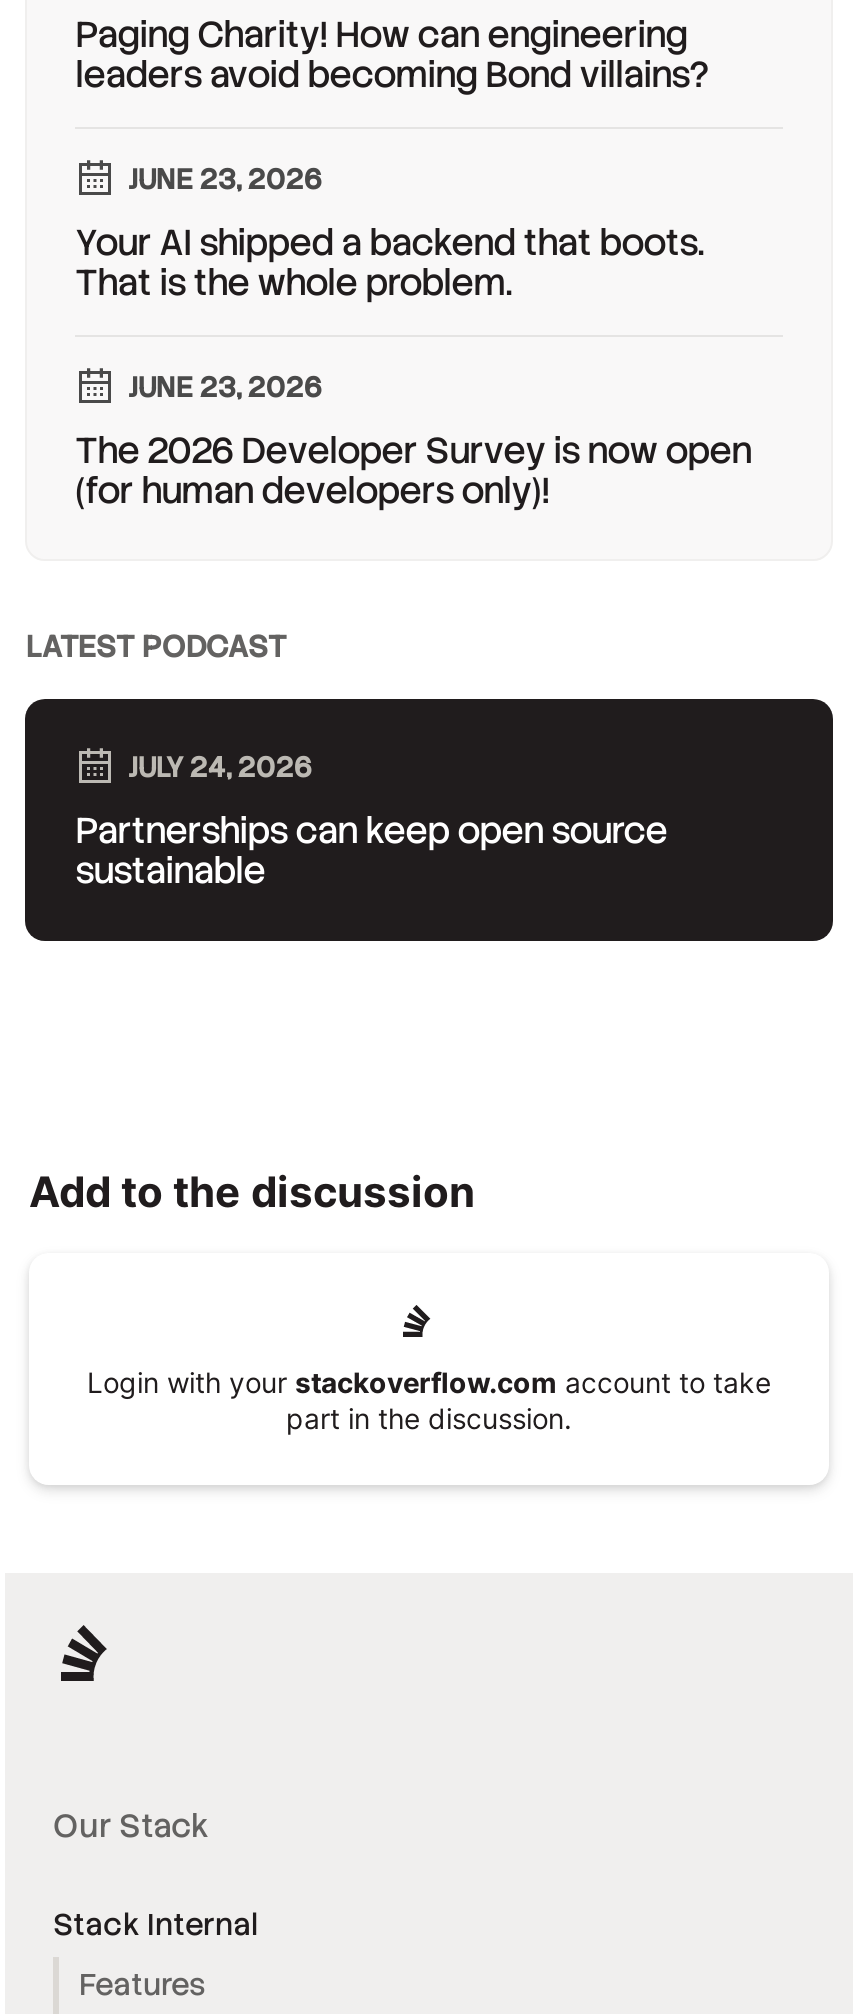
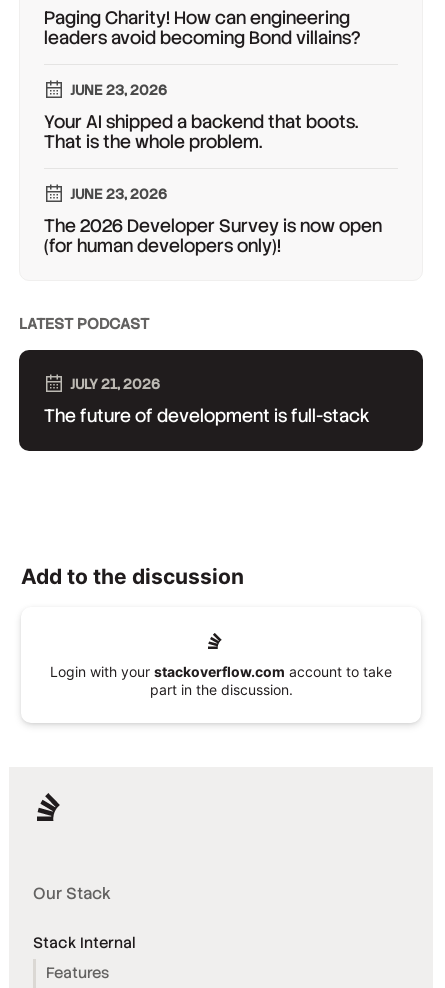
- JULY 24, 2026
+ JULY 21, 2026

- Partnerships can keep open source
- sustainable
+ The future of development is full-stack
